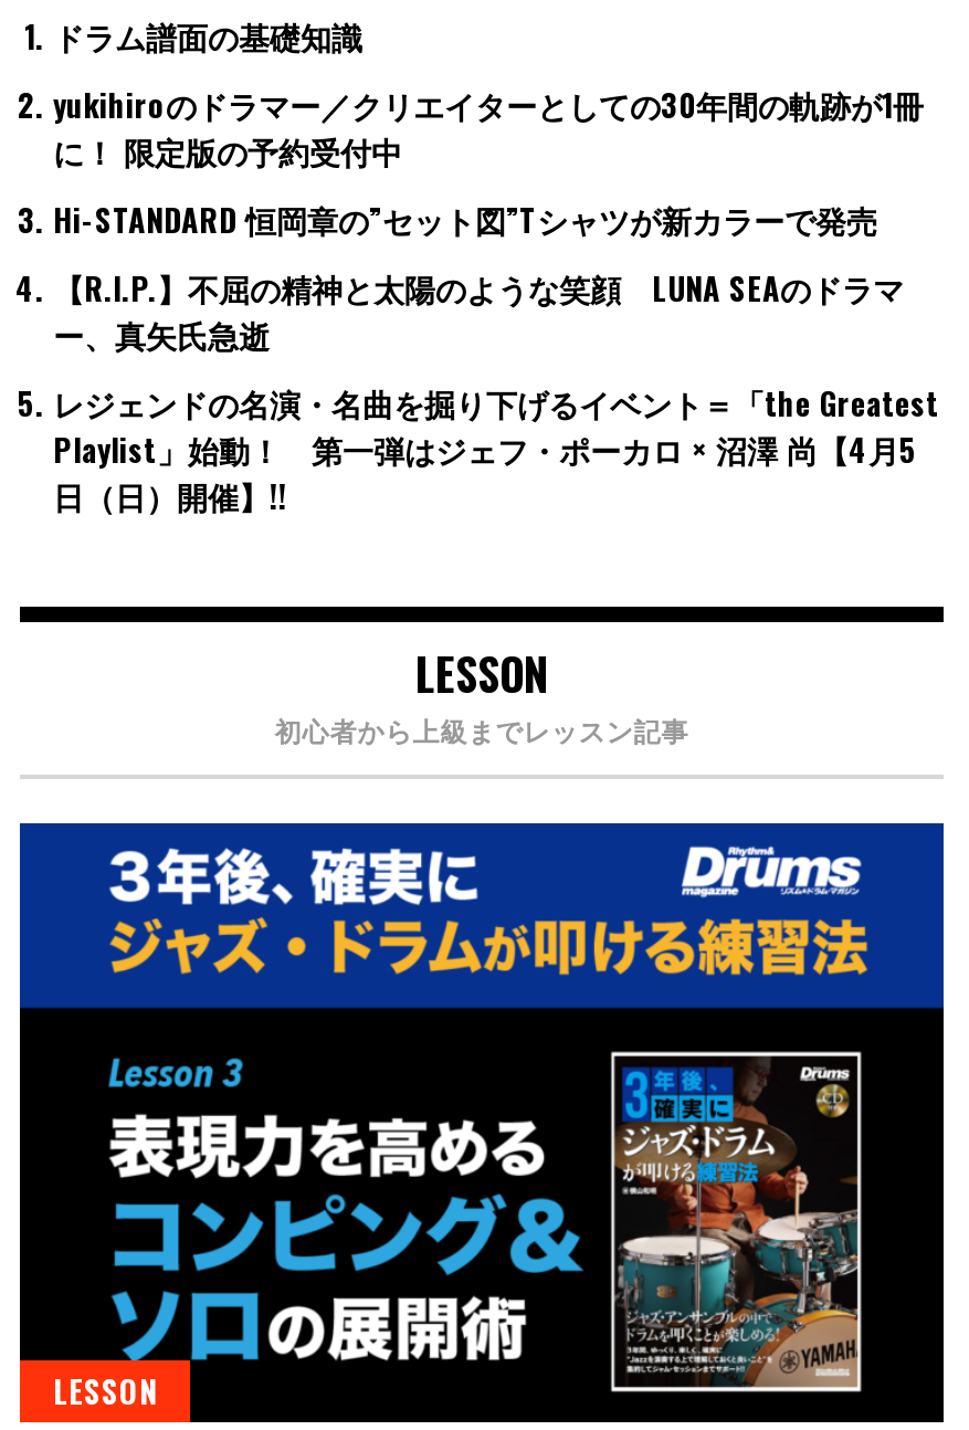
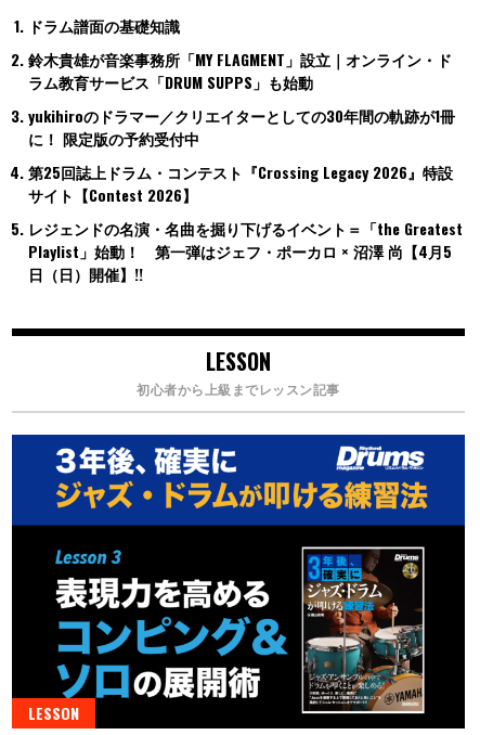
+ 鈴木貴雄が音楽事務所「MY FLAGMENT」設立｜オンライン・ド
+ ラム教育サービス「DRUM SUPPS」も始動

moved down: yukihiroのドラマー／クリエイターとしての30年間の軌跡が1冊 | に！ 限定版の予約受付中

- Hi-STANDARD 恒岡章の”セット図”Tシャツが新カラーで発売
- 【R.I.P.】不屈の精神と太陽のような笑顔 LUNA SEAのドラマ
- ー、真矢氏急逝
+ 第25回誌上ドラム・コンテスト『Crossing Legacy 2026』特設
+ サイト【Contest 2026】
